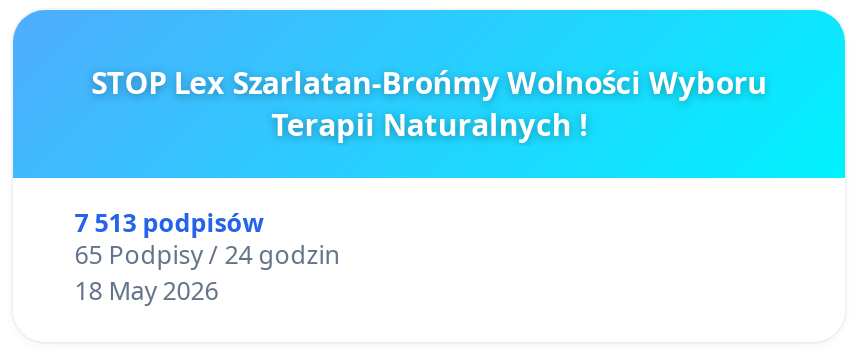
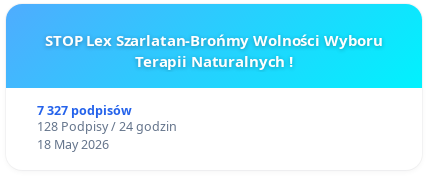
- 7 513 podpisów
+ 7 327 podpisów

- 65 Podpisy / 24 godzin
+ 128 Podpisy / 24 godzin
